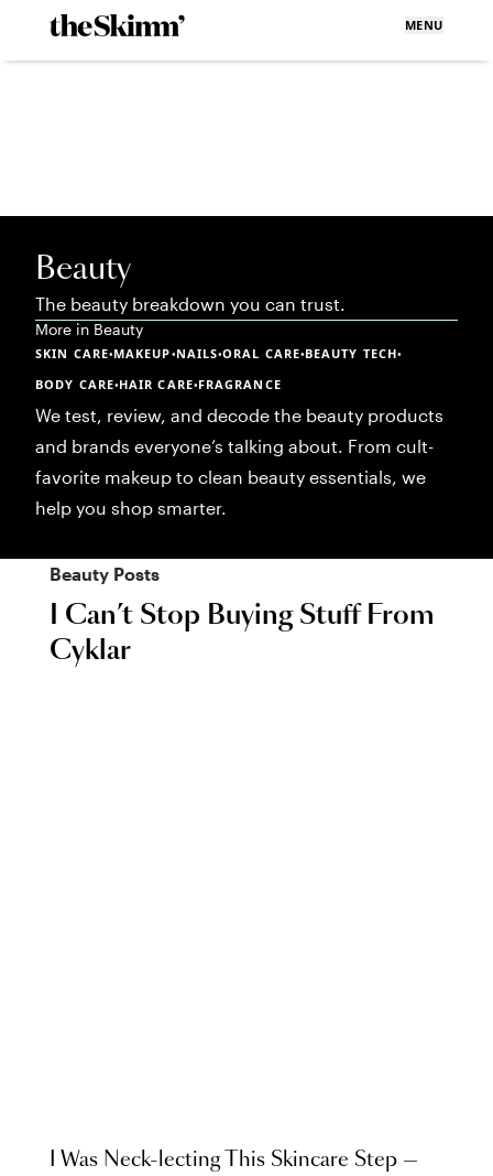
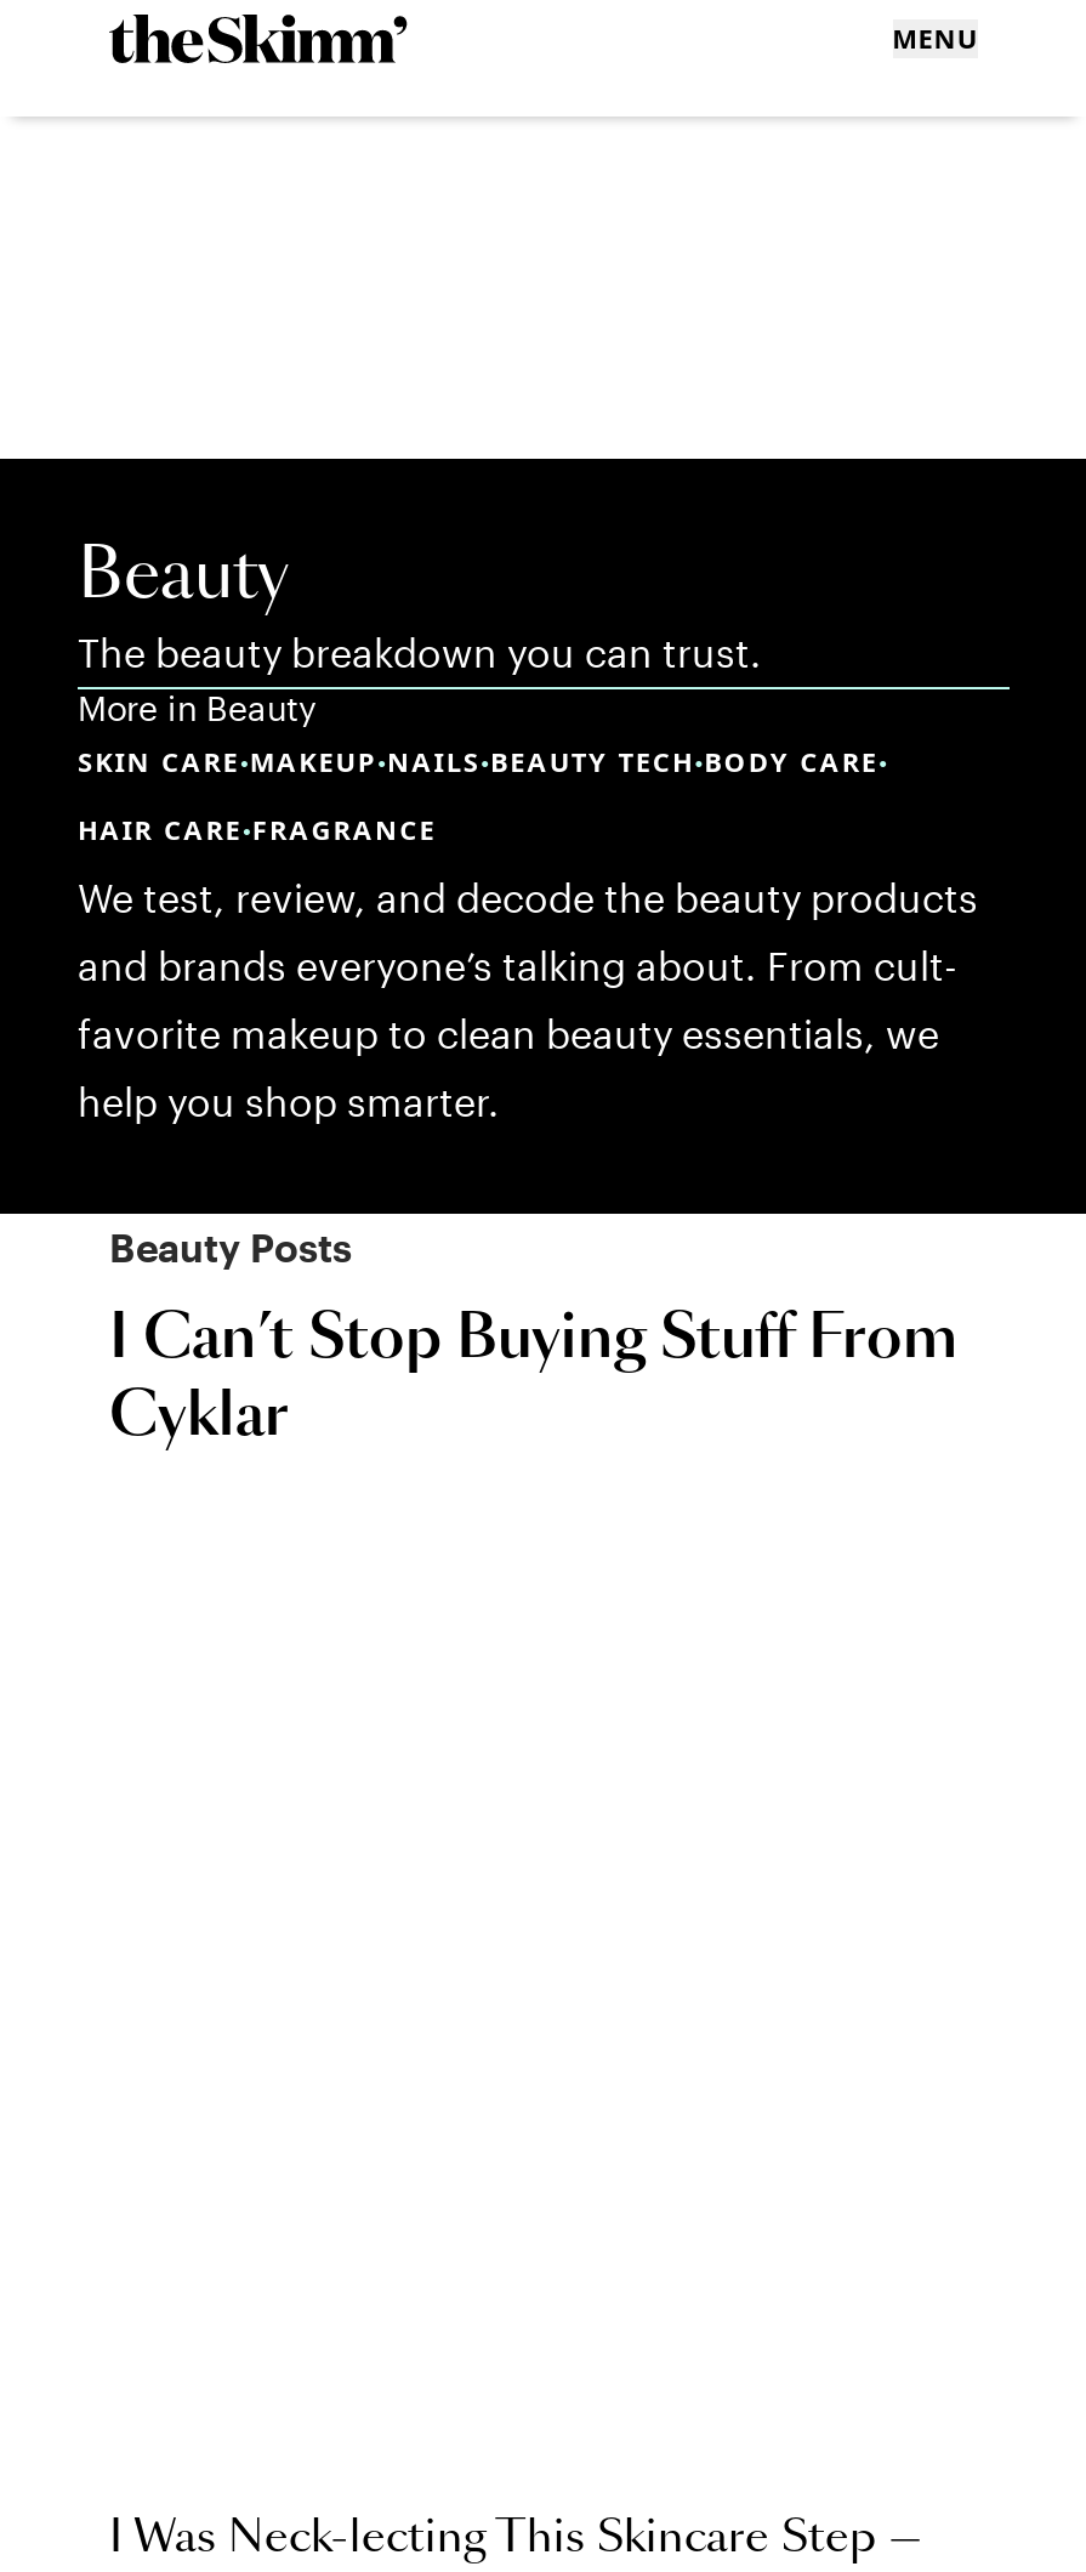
- SKIN CARE•MAKEUP•NAILS•ORAL CARE•BEAUTY TECH•
+ SKIN CARE•MAKEUP•NAILS•BEAUTY TECH•BODY CARE•

- BODY CARE•HAIR CARE•FRAGRANCE
+ HAIR CARE•FRAGRANCE
